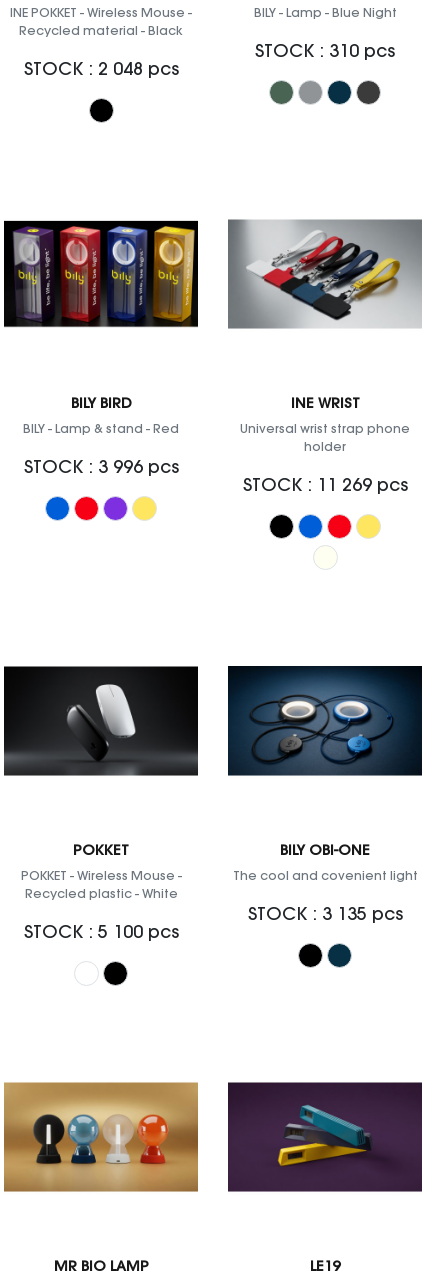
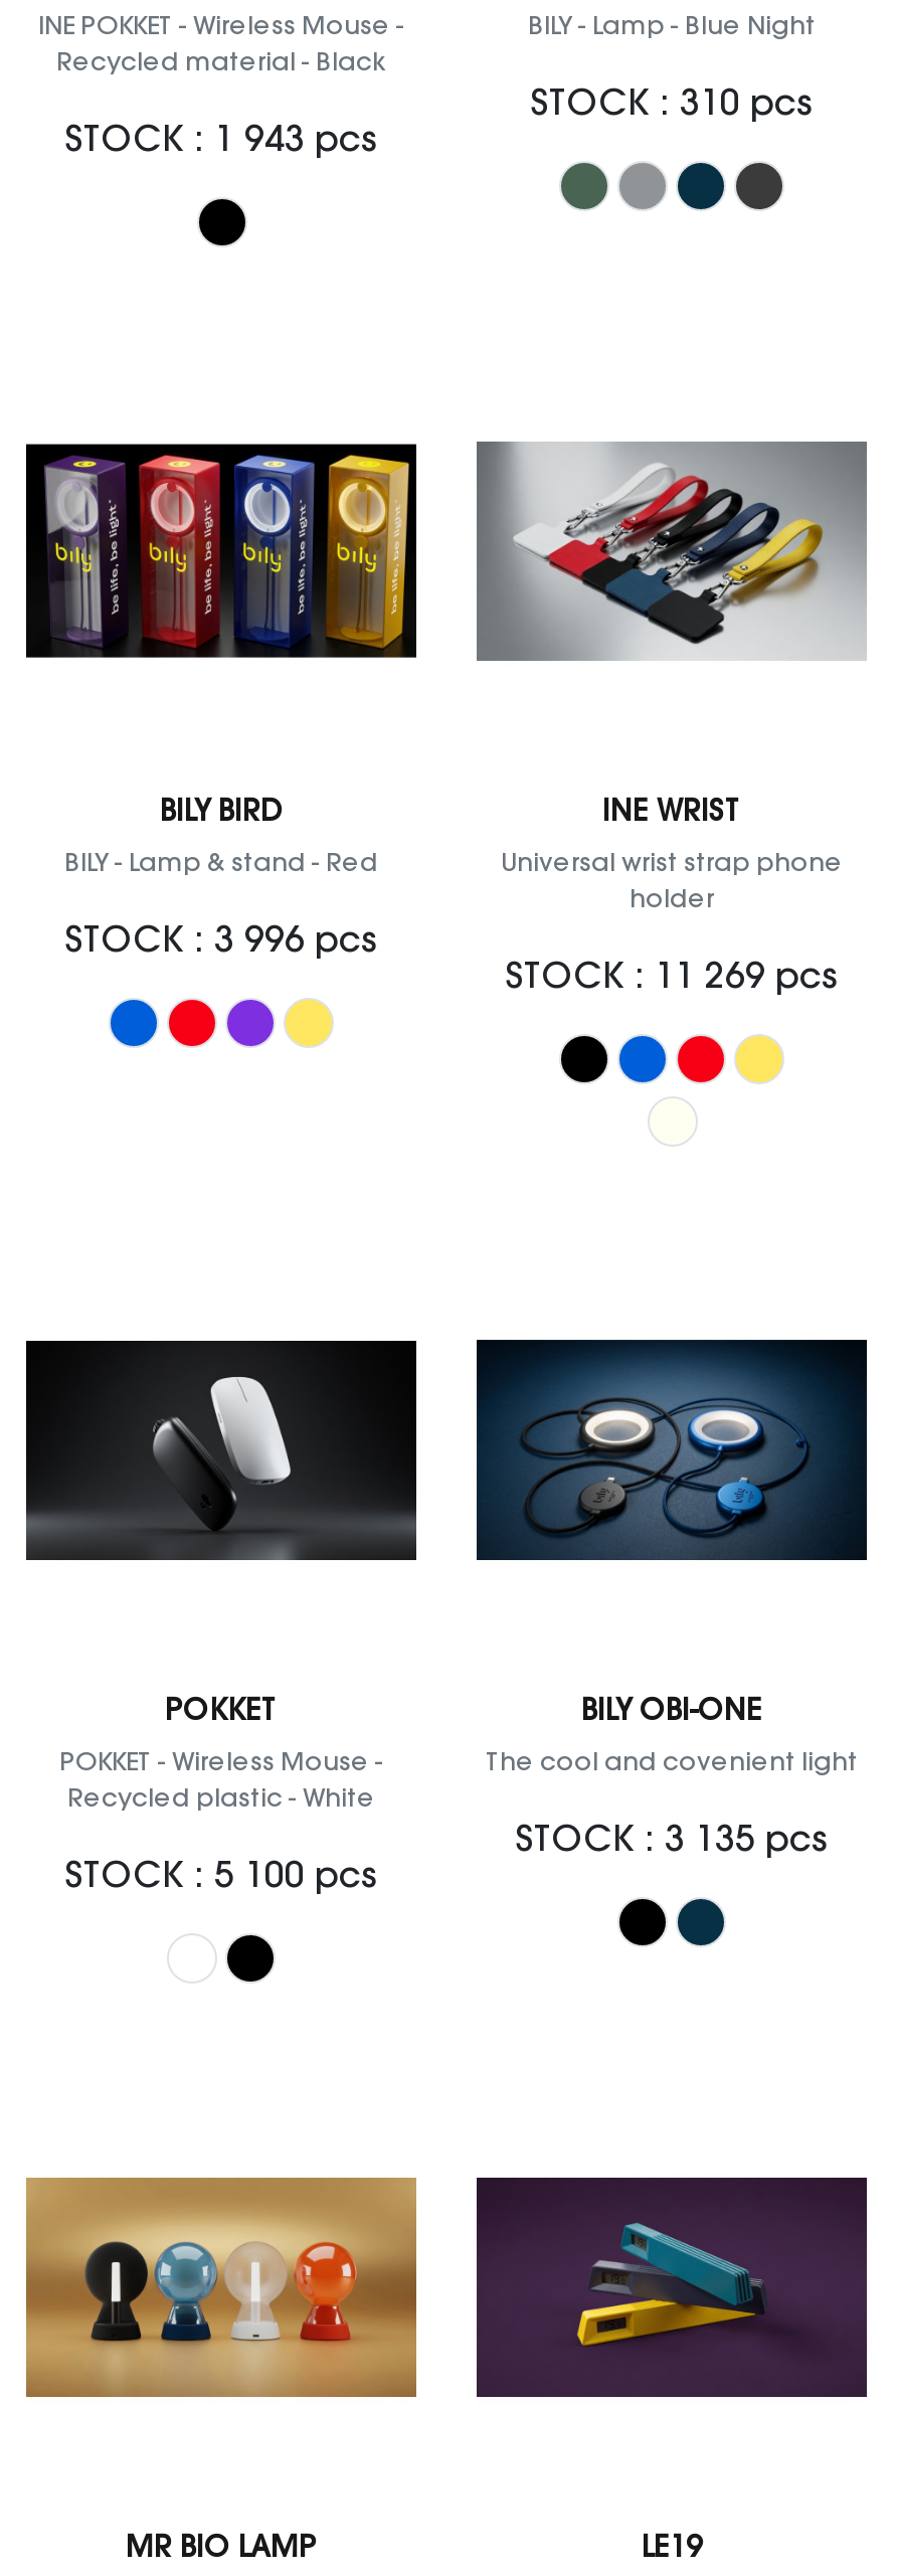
- STOCK : 2 048 pcs
+ STOCK : 1 943 pcs
